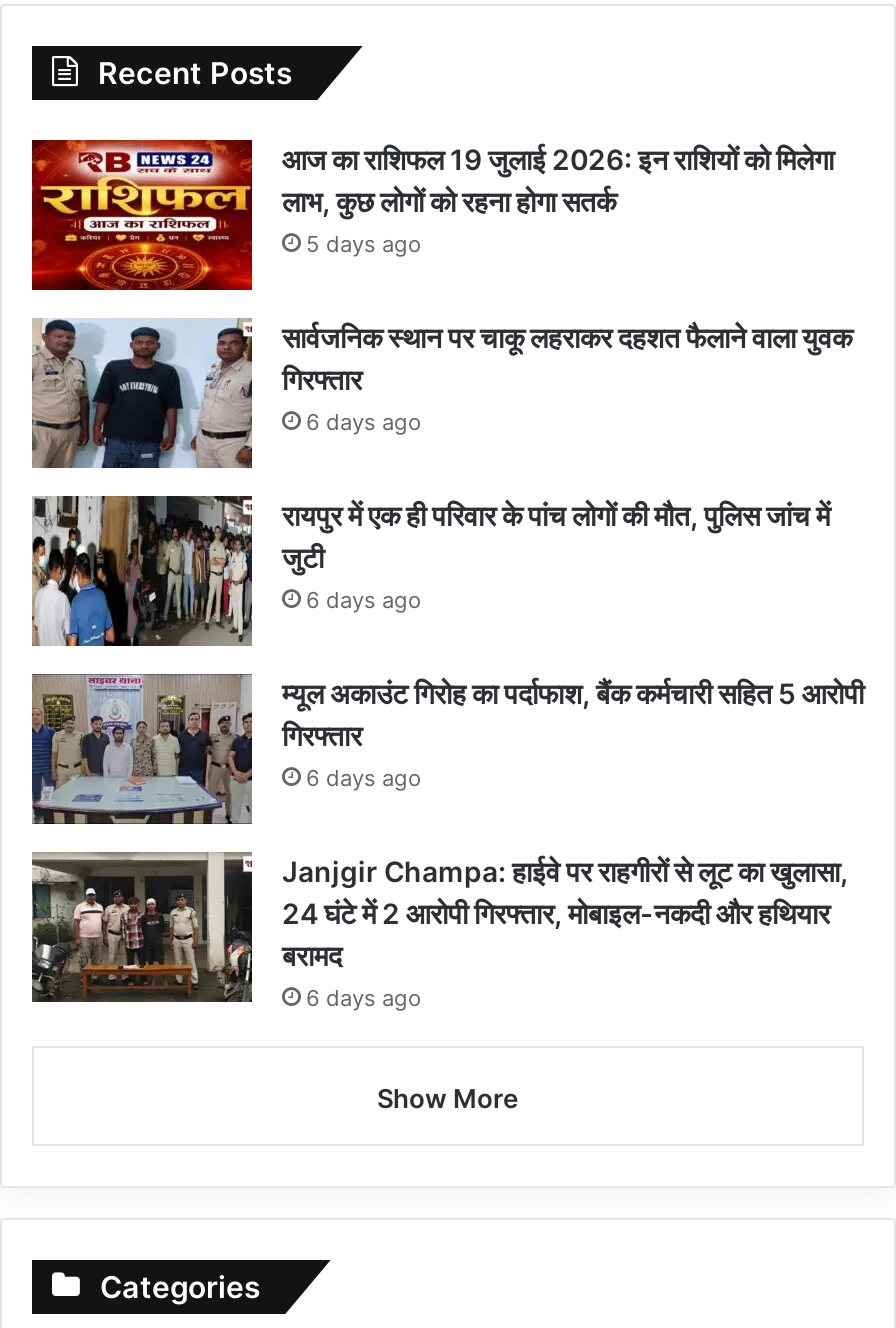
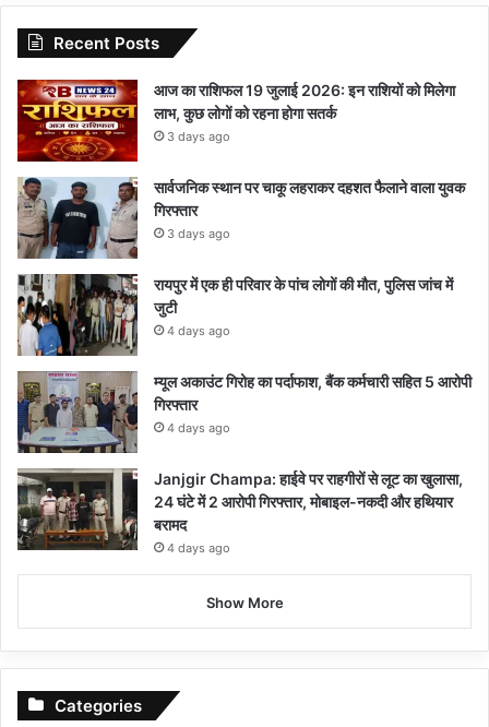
- 5 days ago
+ 3 days ago

- 6 days ago
+ 3 days ago

- 6 days ago
+ 4 days ago

- 6 days ago
+ 4 days ago

- 6 days ago
+ 4 days ago
